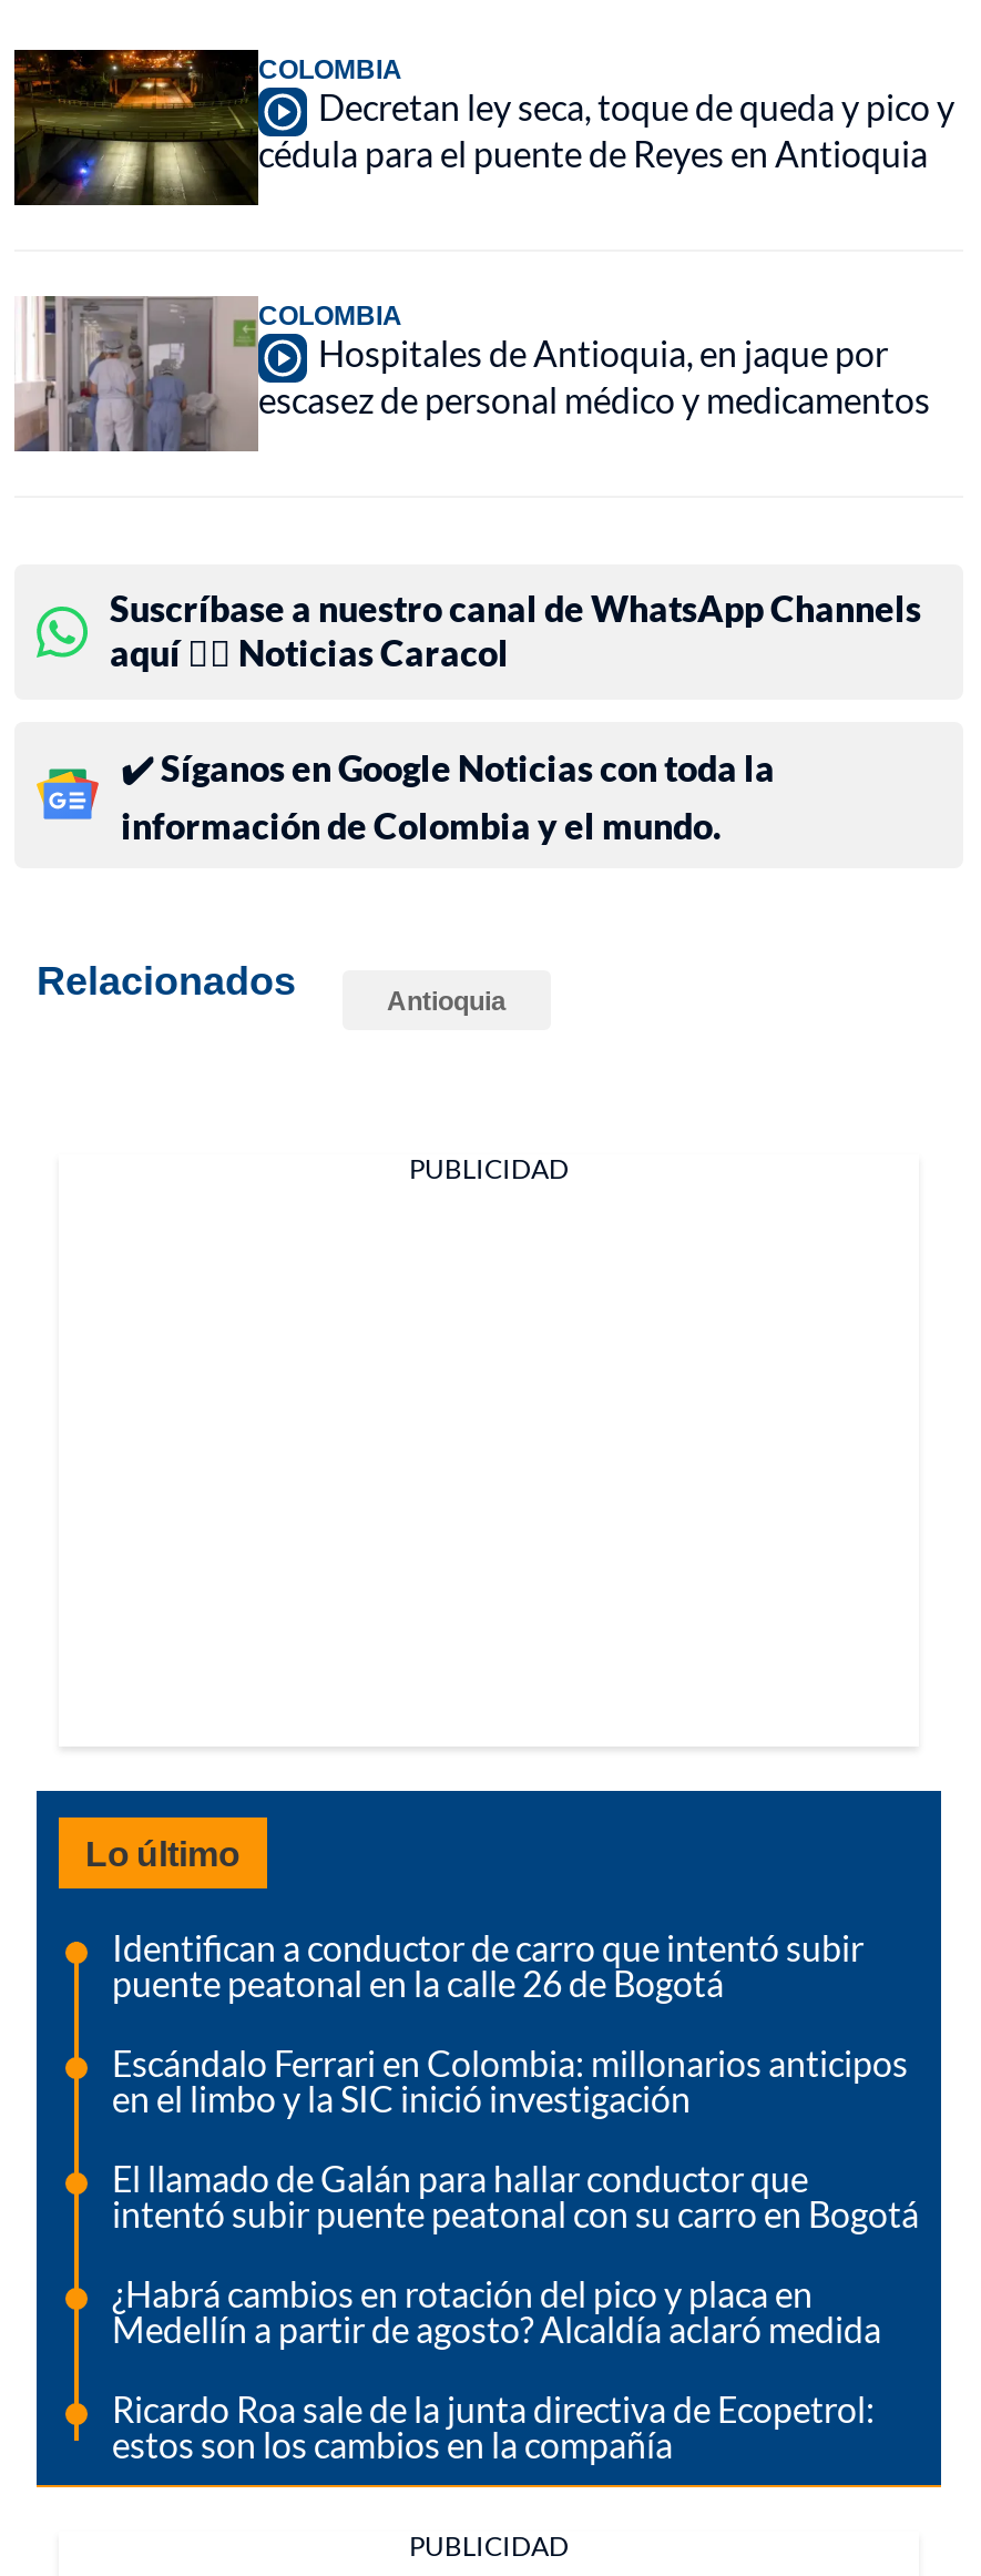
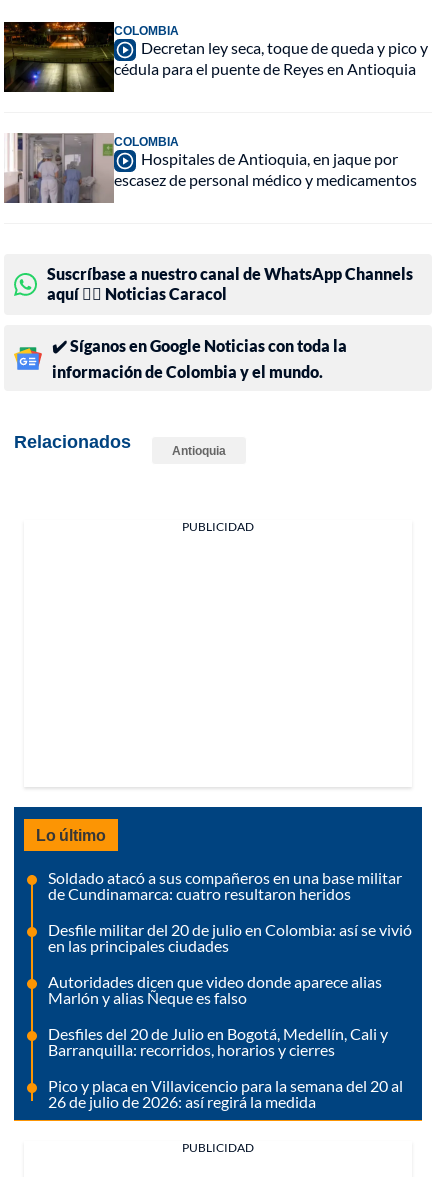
- Identifican a conductor de carro que intentó subir
- puente peatonal en la calle 26 de Bogotá
+ Soldado atacó a sus compañeros en una base militar
+ de Cundinamarca: cuatro resultaron heridos

- Escándalo Ferrari en Colombia: millonarios anticipos
- en el limbo y la SIC inició investigación
+ Desfile militar del 20 de julio en Colombia: así se vivió
+ en las principales ciudades

- El llamado de Galán para hallar conductor que
- intentó subir puente peatonal con su carro en Bogotá
+ Autoridades dicen que video donde aparece alias
+ Marlón y alias Ñeque es falso

- ¿Habrá cambios en rotación del pico y placa en
- Medellín a partir de agosto? Alcaldía aclaró medida
+ Desfiles del 20 de Julio en Bogotá, Medellín, Cali y
+ Barranquilla: recorridos, horarios y cierres

- Ricardo Roa sale de la junta directiva de Ecopetrol:
- estos son los cambios en la compañía
+ Pico y placa en Villavicencio para la semana del 20 al
+ 26 de julio de 2026: así regirá la medida
